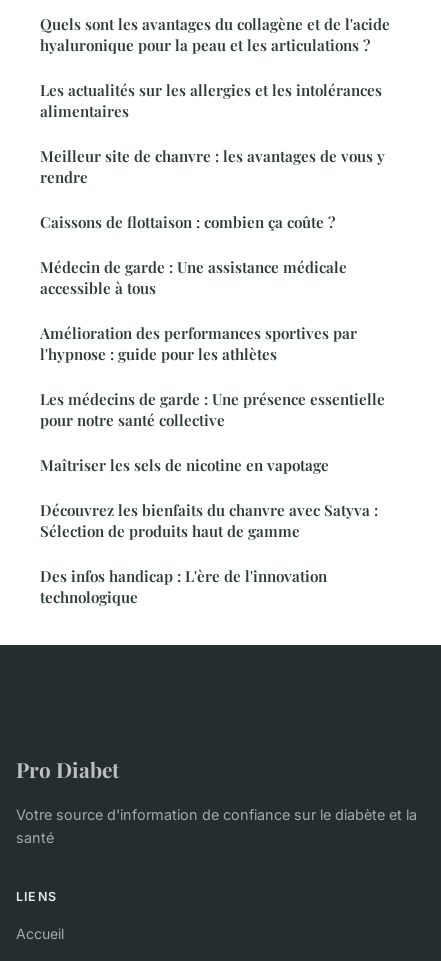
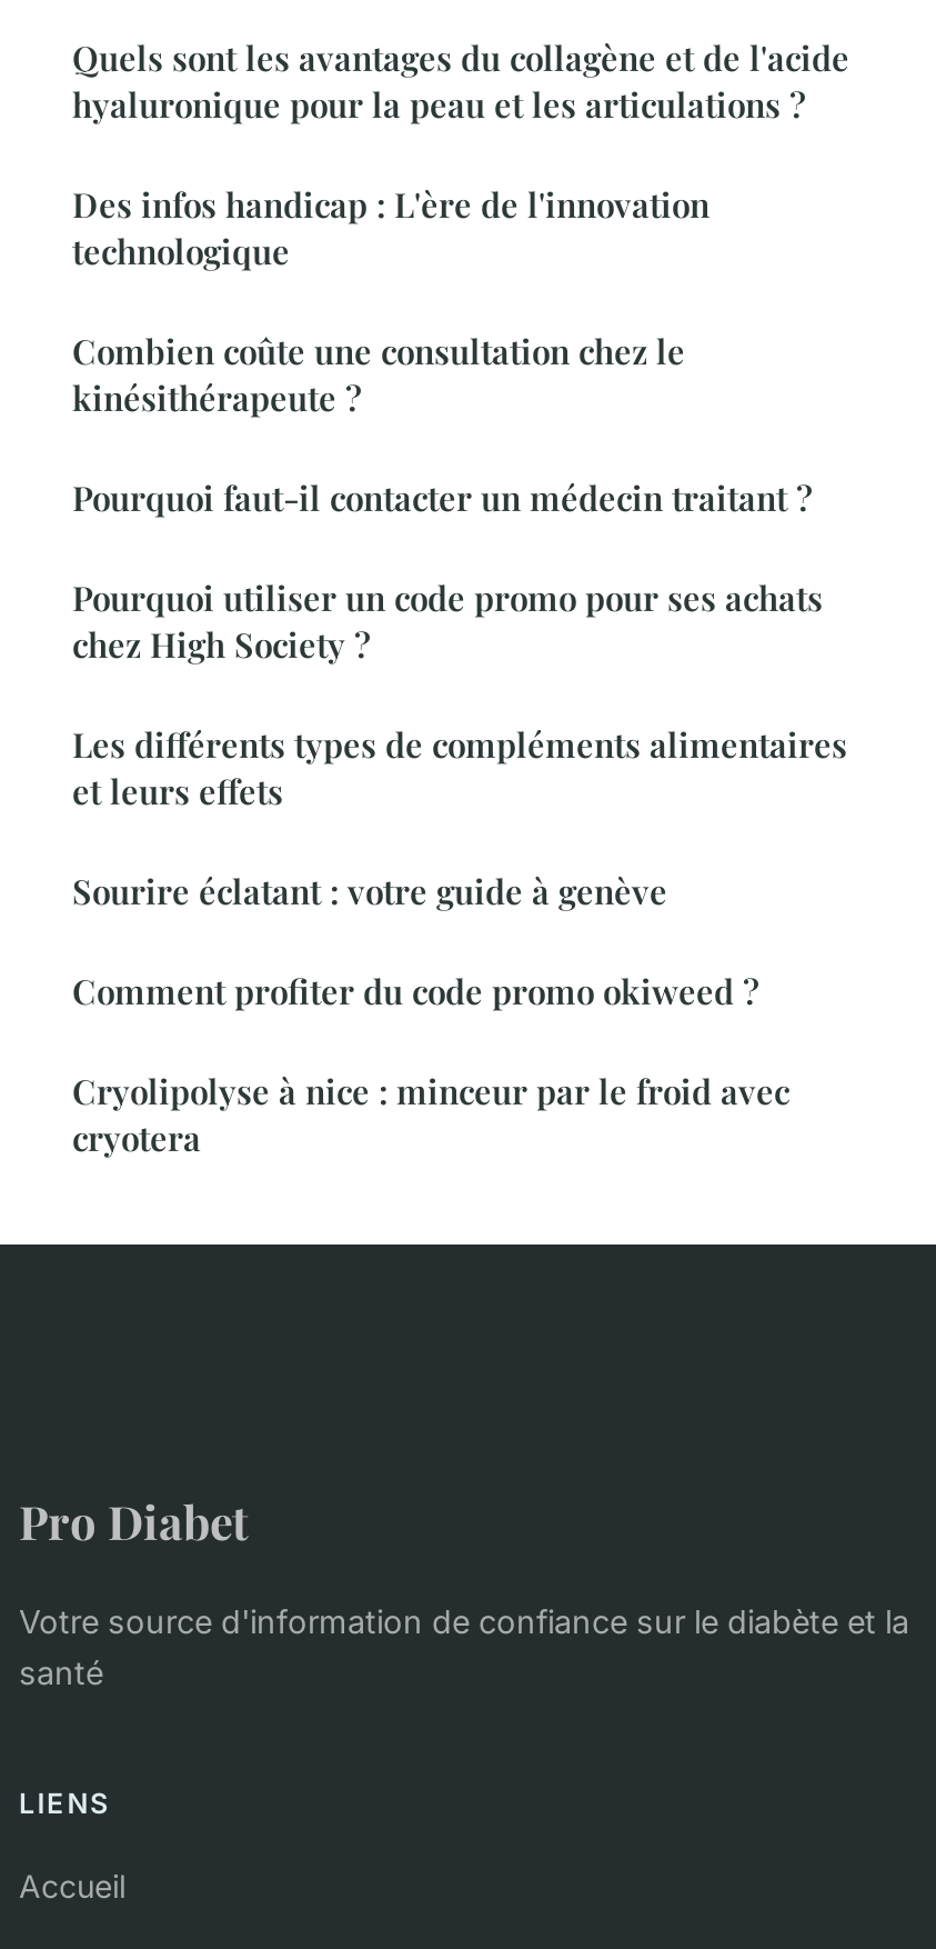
- Les actualités sur les allergies et les intolérances
- alimentaires
- Meilleur site de chanvre : les avantages de vous y
- rendre
- Caissons de flottaison : combien ça coûte ?
- Médecin de garde : Une assistance médicale
- accessible à tous
- Amélioration des performances sportives par
- l'hypnose : guide pour les athlètes
- Les médecins de garde : Une présence essentielle
- pour notre santé collective
- Maîtriser les sels de nicotine en vapotage
- Découvrez les bienfaits du chanvre avec Satyva :
- Sélection de produits haut de gamme

moved up: Des infos handicap : L'ère de l'innovation | technologique

+ Combien coûte une consultation chez le
+ kinésithérapeute ?
+ Pourquoi faut-il contacter un médecin traitant ?
+ Pourquoi utiliser un code promo pour ses achats
+ chez High Society ?
+ Les différents types de compléments alimentaires
+ et leurs effets
+ Sourire éclatant : votre guide à genève
+ Comment profiter du code promo okiweed ?
+ Cryolipolyse à nice : minceur par le froid avec
+ cryotera
